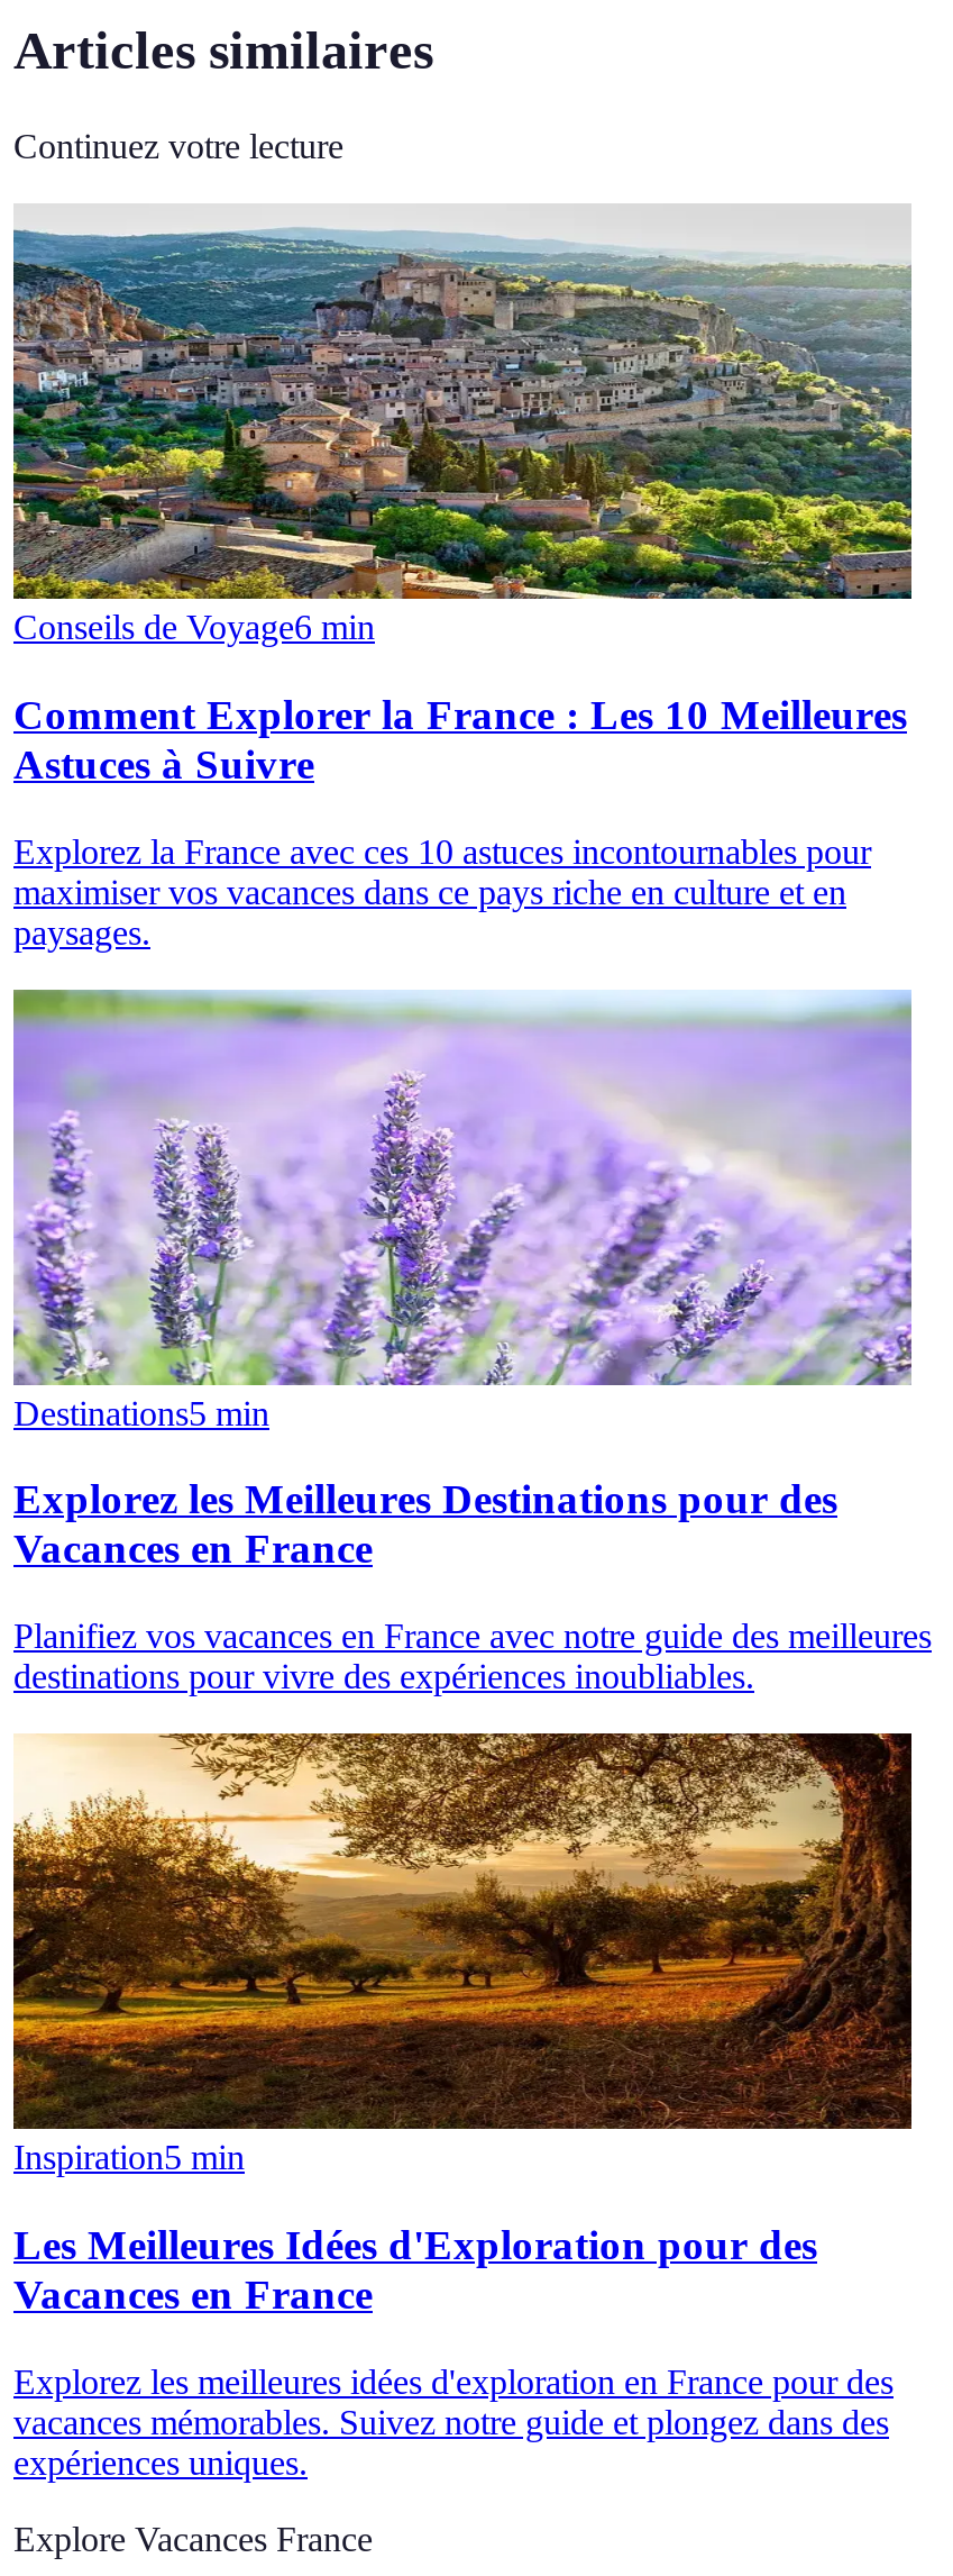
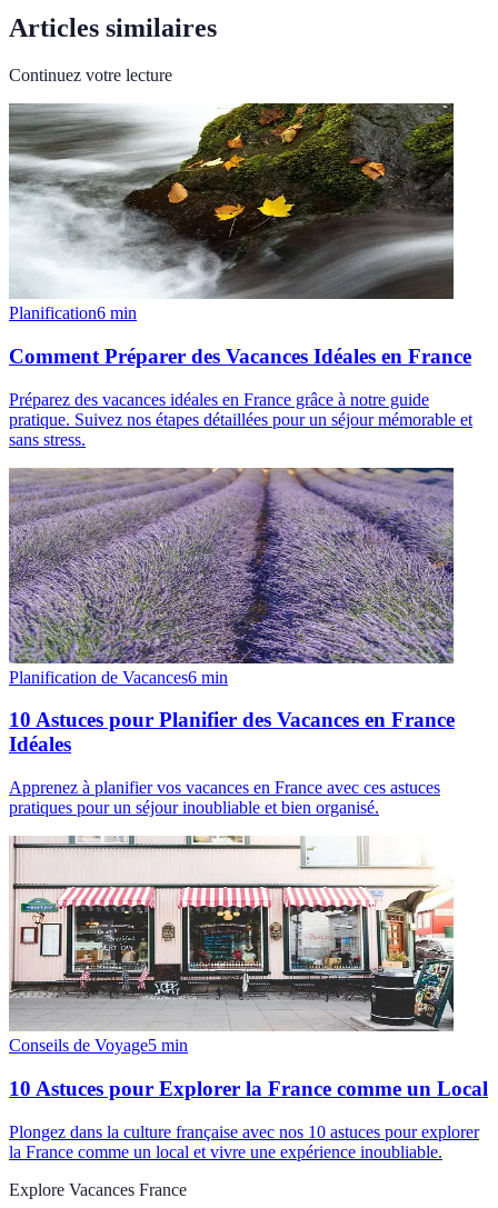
- [image]
- Conseils de Voyage6 min
+ [image]
+ Planification6 min

- Comment Explorer la France : Les 10 Meilleures
- Astuces à Suivre
+ Comment Préparer des Vacances Idéales en France

- Explorez la France avec ces 10 astuces incontournables pour
- maximiser vos vacances dans ce pays riche en culture et en
- paysages.
+ Préparez des vacances idéales en France grâce à notre guide
+ pratique. Suivez nos étapes détaillées pour un séjour mémorable et
+ sans stress.

- [image]
- Destinations5 min
+ [image]
+ Planification de Vacances6 min

- Explorez les Meilleures Destinations pour des
- Vacances en France
+ 10 Astuces pour Planifier des Vacances en France
+ Idéales

- Planifiez vos vacances en France avec notre guide des meilleures
- destinations pour vivre des expériences inoubliables.
+ Apprenez à planifier vos vacances en France avec ces astuces
+ pratiques pour un séjour inoubliable et bien organisé.

- [image]
- Inspiration5 min
+ [image]
+ Conseils de Voyage5 min

- Les Meilleures Idées d'Exploration pour des
- Vacances en France
+ 10 Astuces pour Explorer la France comme un Local

- Explorez les meilleures idées d'exploration en France pour des
- vacances mémorables. Suivez notre guide et plongez dans des
- expériences uniques.
+ Plongez dans la culture française avec nos 10 astuces pour explorer
+ la France comme un local et vivre une expérience inoubliable.
